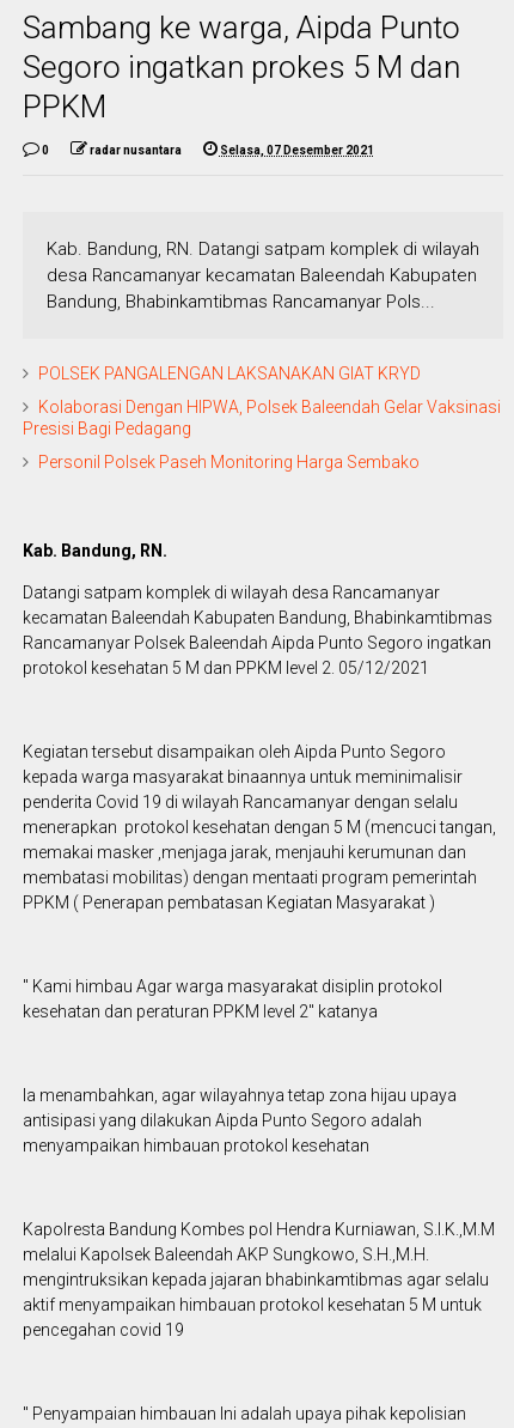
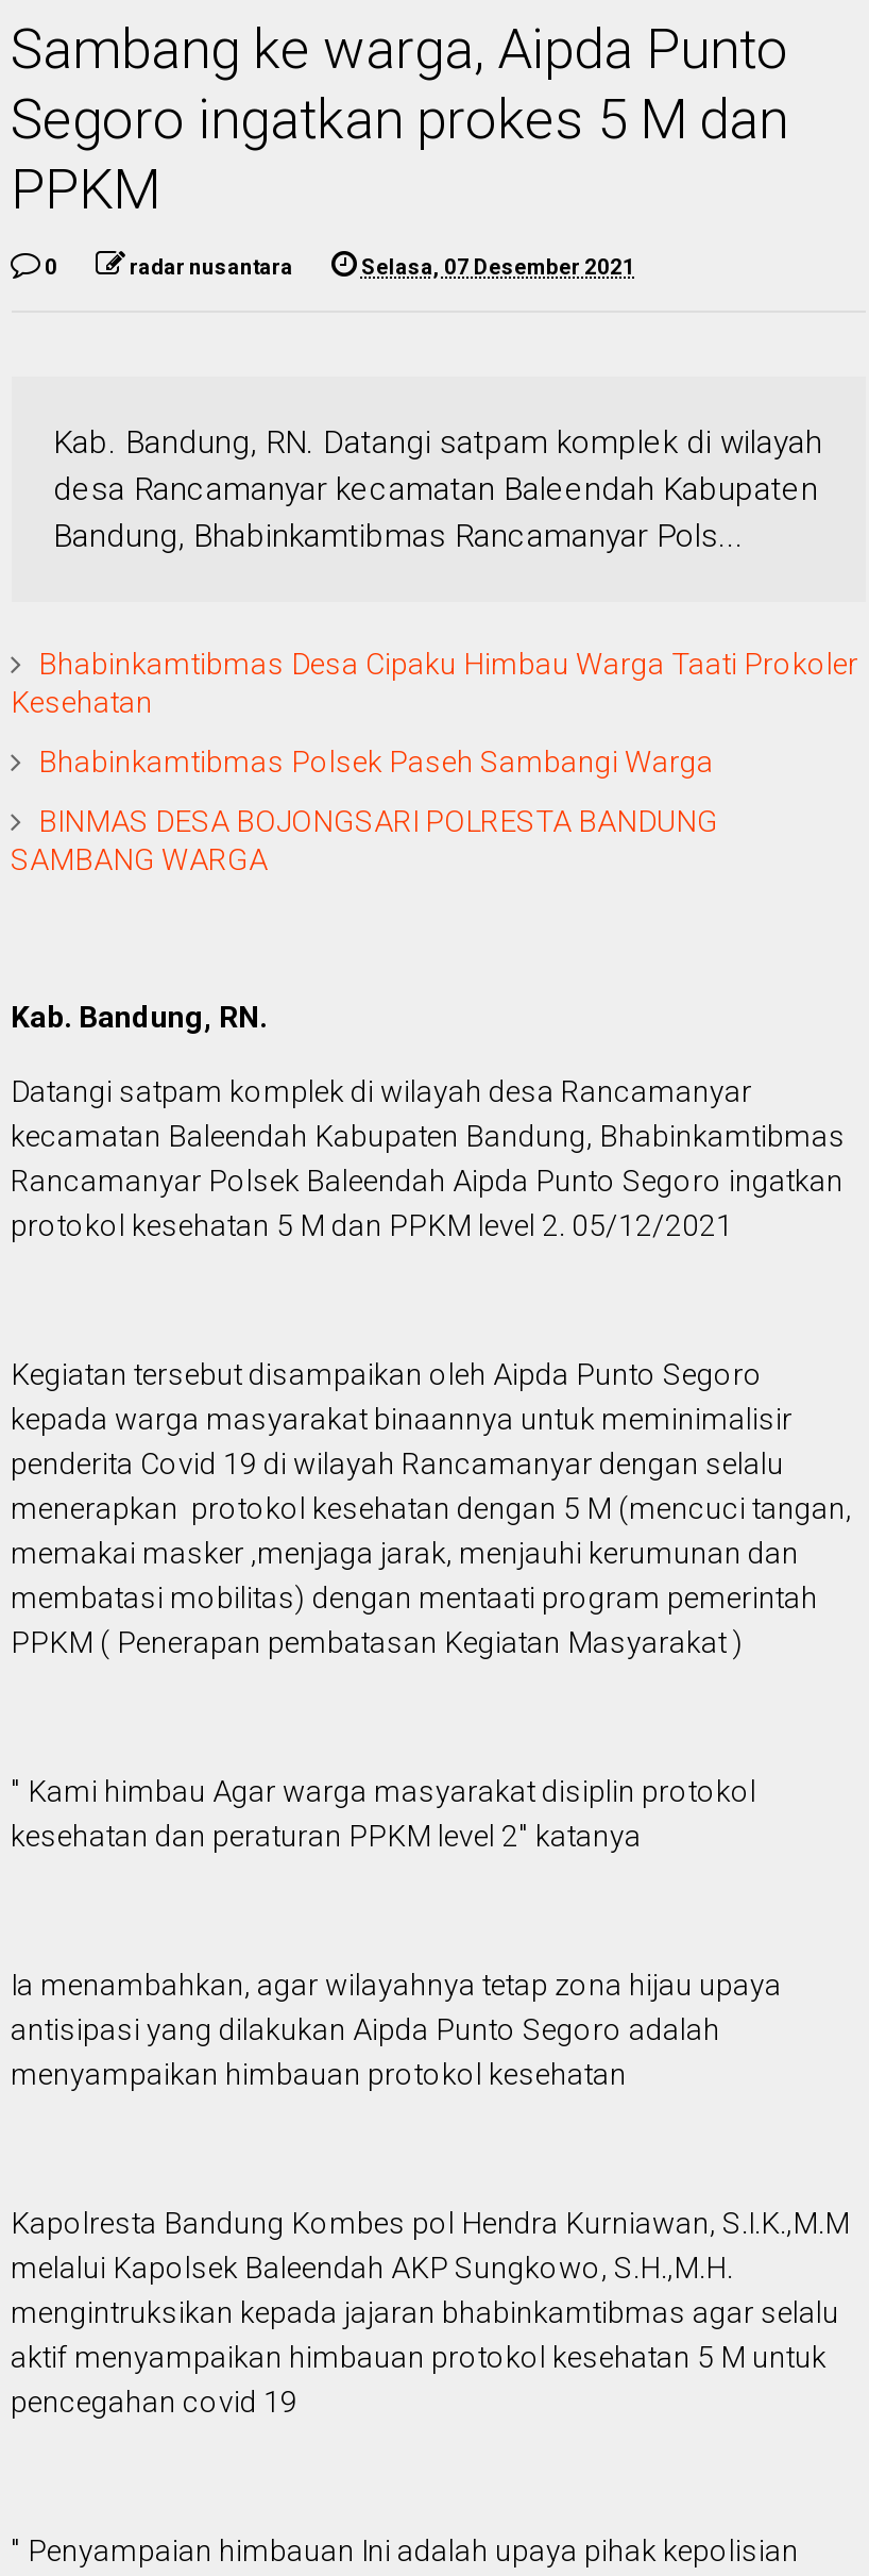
- POLSEK PANGALENGAN LAKSANAKAN GIAT KRYD
+ Bhabinkamtibmas Desa Cipaku Himbau Warga Taati Prokoler
+ Kesehatan

- Kolaborasi Dengan HIPWA, Polsek Baleendah Gelar Vaksinasi
- Presisi Bagi Pedagang
+ Bhabinkamtibmas Polsek Paseh Sambangi Warga

- Personil Polsek Paseh Monitoring Harga Sembako
+ BINMAS DESA BOJONGSARI POLRESTA BANDUNG
+ SAMBANG WARGA
